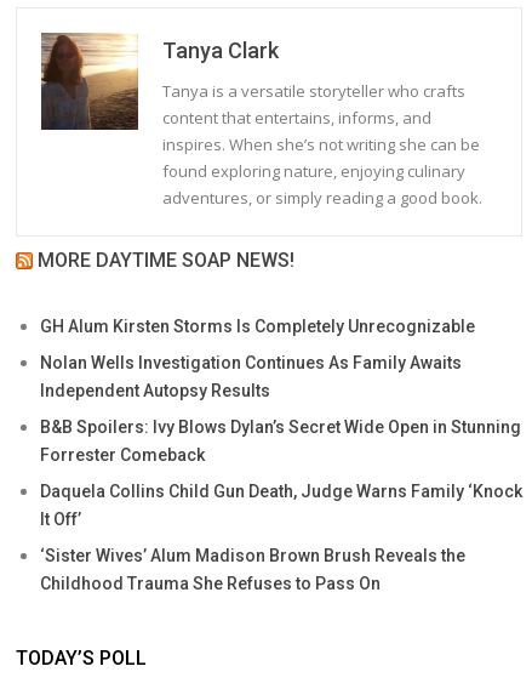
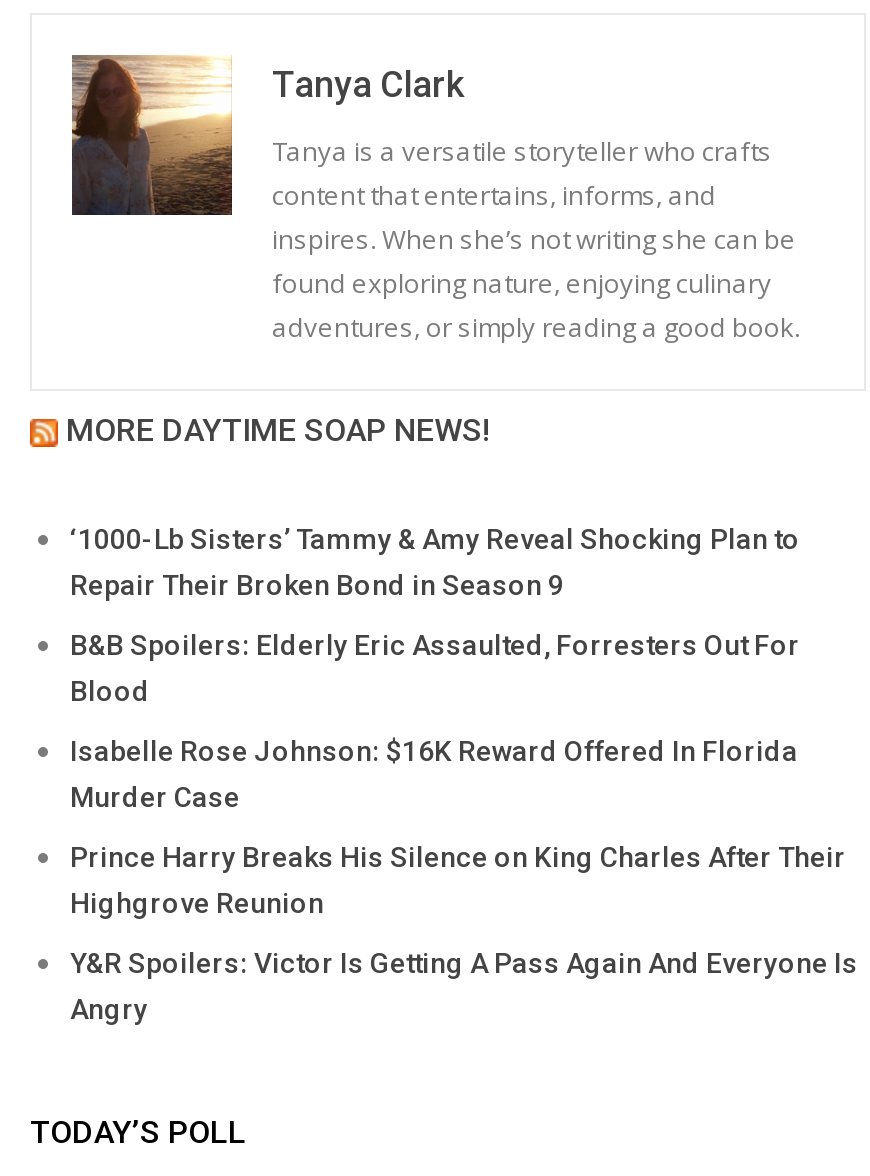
- GH Alum Kirsten Storms Is Completely Unrecognizable
+ ‘1000-Lb Sisters’ Tammy & Amy Reveal Shocking Plan to
+ Repair Their Broken Bond in Season 9

- Nolan Wells Investigation Continues As Family Awaits
- Independent Autopsy Results
+ B&B Spoilers: Elderly Eric Assaulted, Forresters Out For
+ Blood

- B&B Spoilers: Ivy Blows Dylan’s Secret Wide Open in Stunning
- Forrester Comeback
+ Isabelle Rose Johnson: $16K Reward Offered In Florida
+ Murder Case

- Daquela Collins Child Gun Death, Judge Warns Family ‘Knock
- It Off’
+ Prince Harry Breaks His Silence on King Charles After Their
+ Highgrove Reunion

- ‘Sister Wives’ Alum Madison Brown Brush Reveals the
- Childhood Trauma She Refuses to Pass On
+ Y&R Spoilers: Victor Is Getting A Pass Again And Everyone Is
+ Angry
